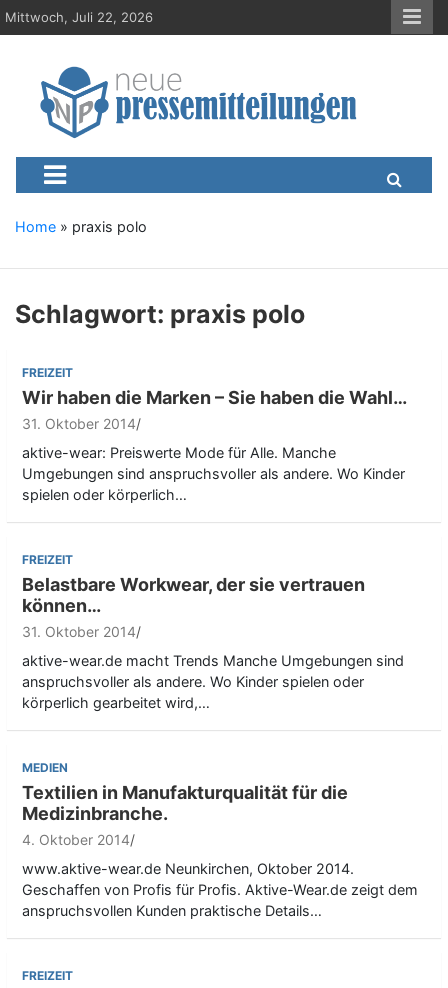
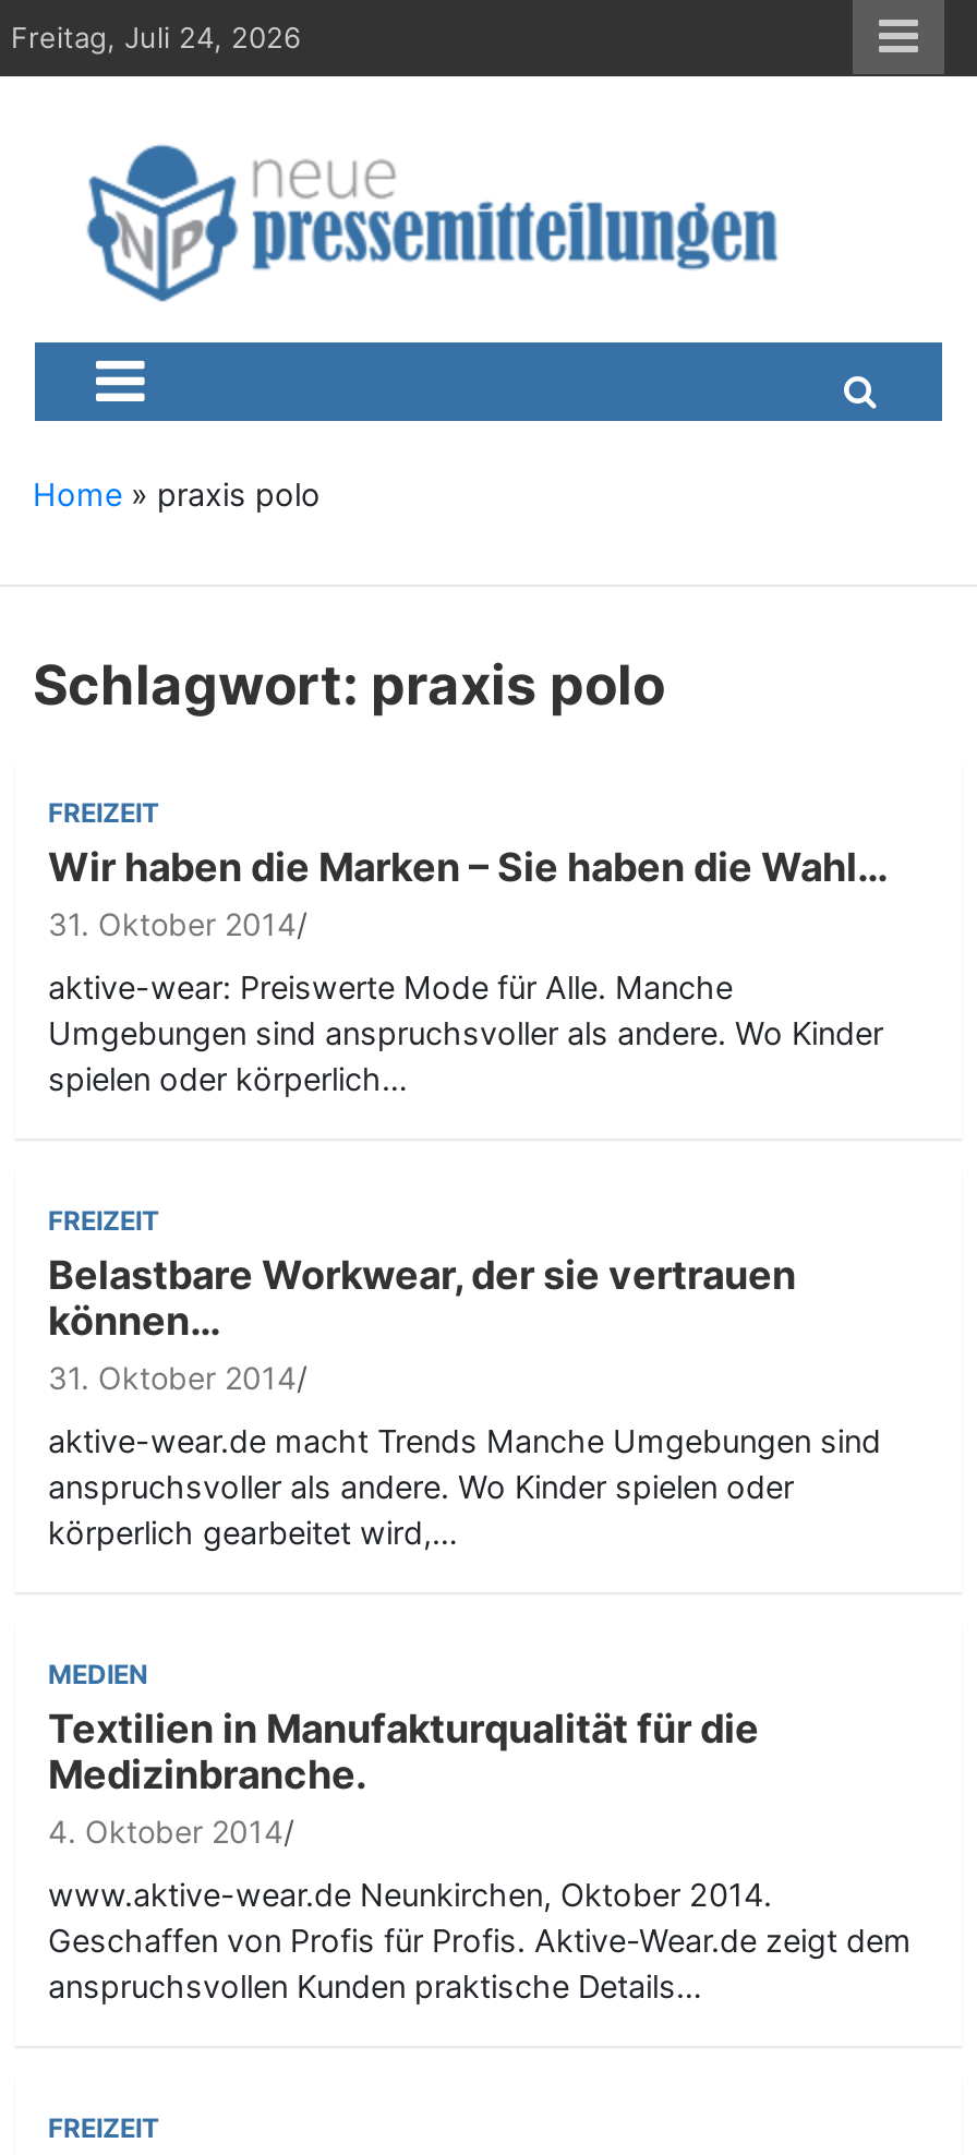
- Mittwoch, Juli 22, 2026
+ Freitag, Juli 24, 2026
